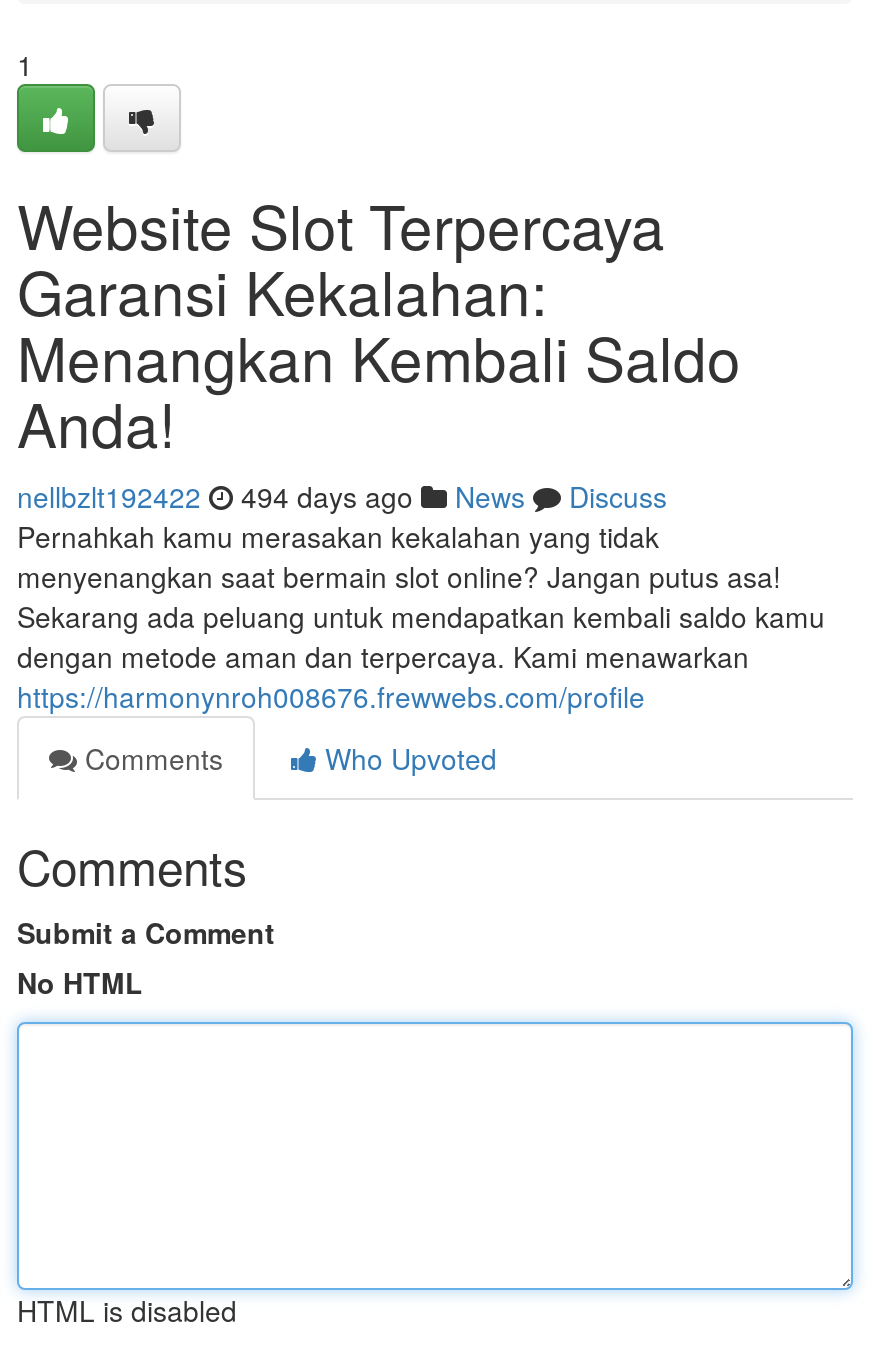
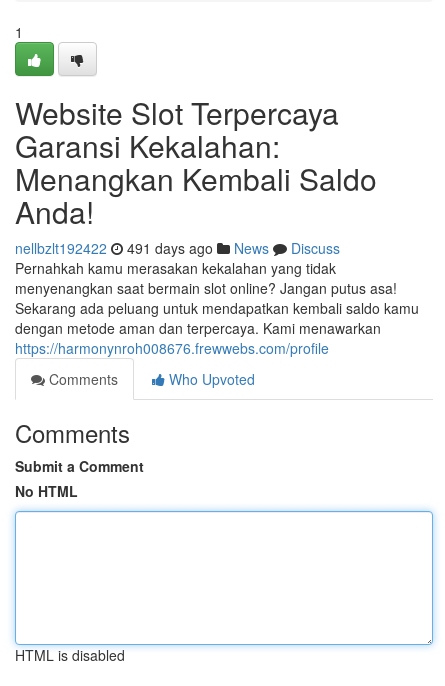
- nellbzlt192422 494 days ago News Discuss
+ nellbzlt192422 491 days ago News Discuss
